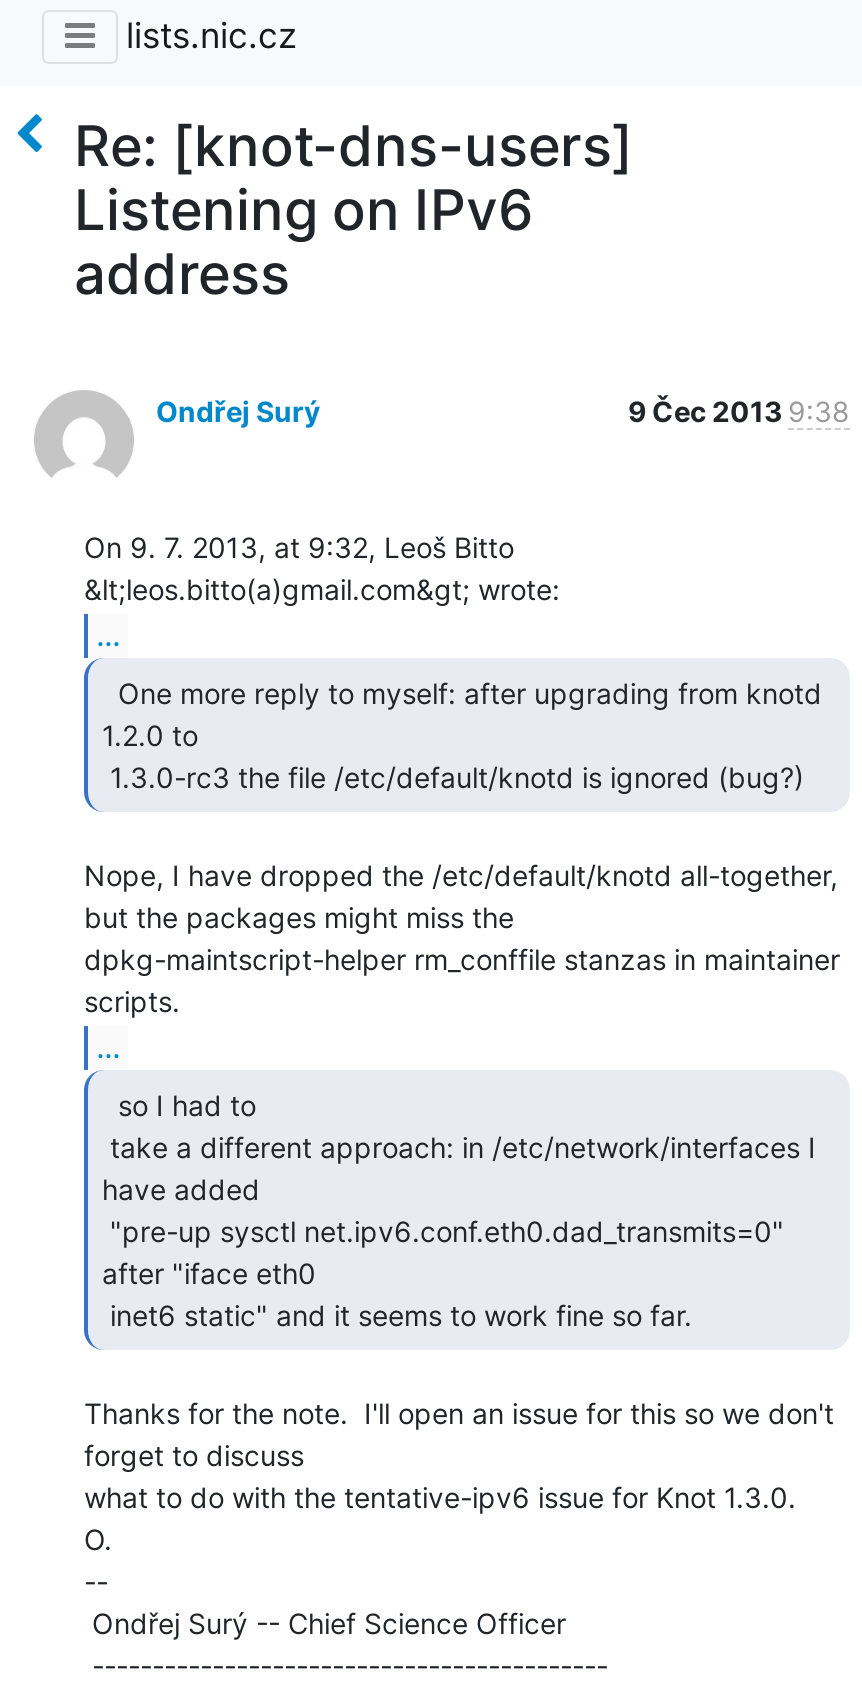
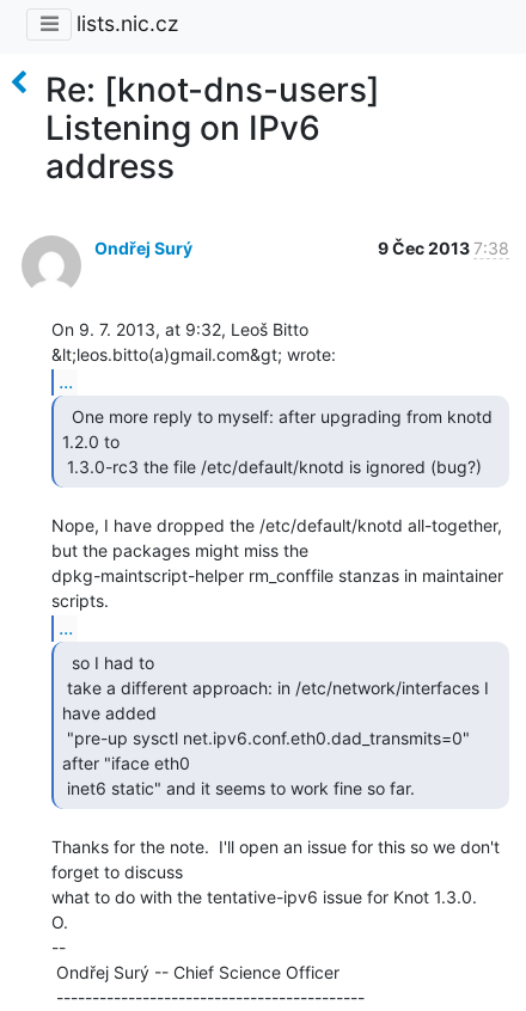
- 9 Čec 2013 9:38
+ 9 Čec 2013 7:38
